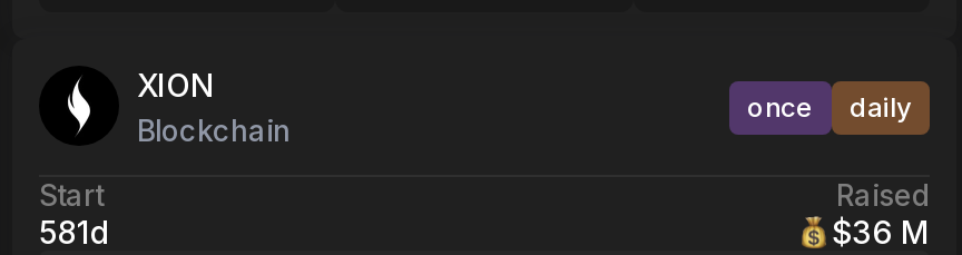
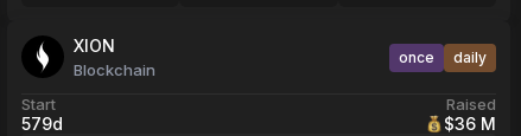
- 581d
+ 579d
